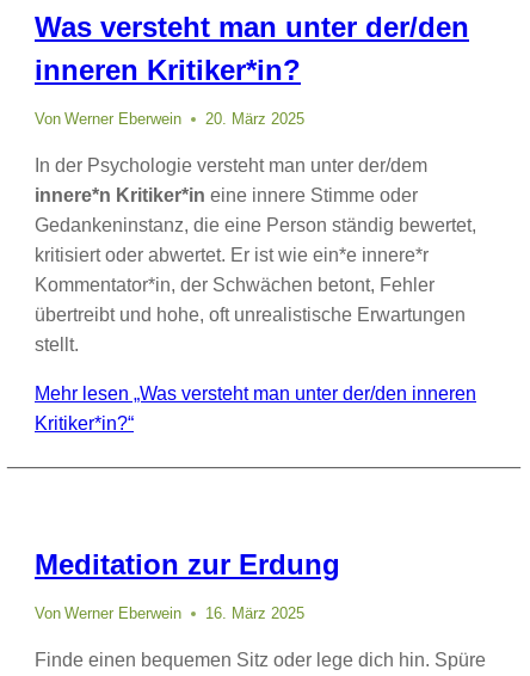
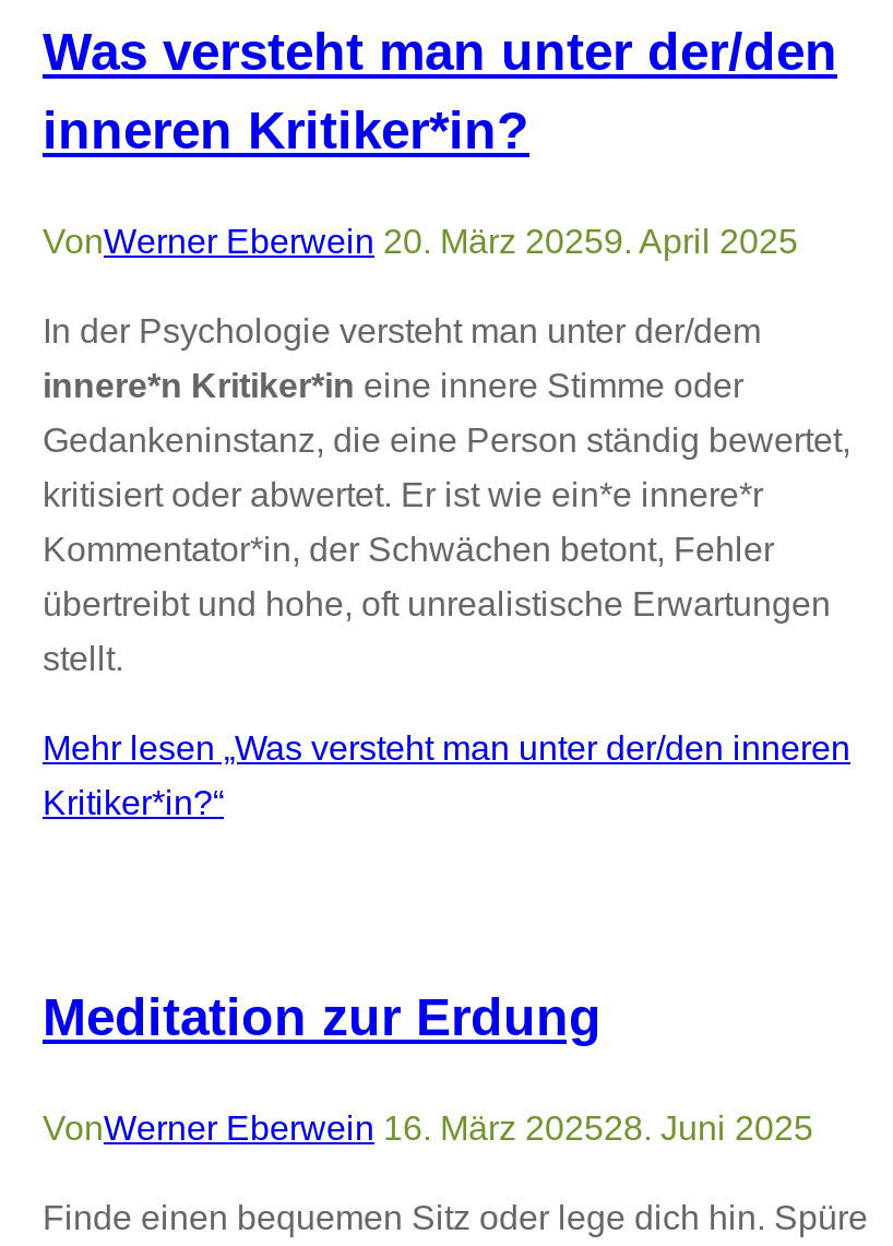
- Von Werner Eberwein
- 20. März 2025
+ VonWerner Eberwein 20. März 20259. April 2025

- Von Werner Eberwein
- 16. März 2025
+ VonWerner Eberwein 16. März 202528. Juni 2025
